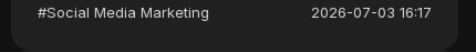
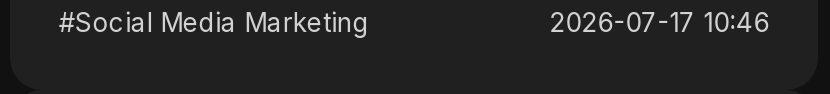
- 2026-07-03 16:17
+ 2026-07-17 10:46
